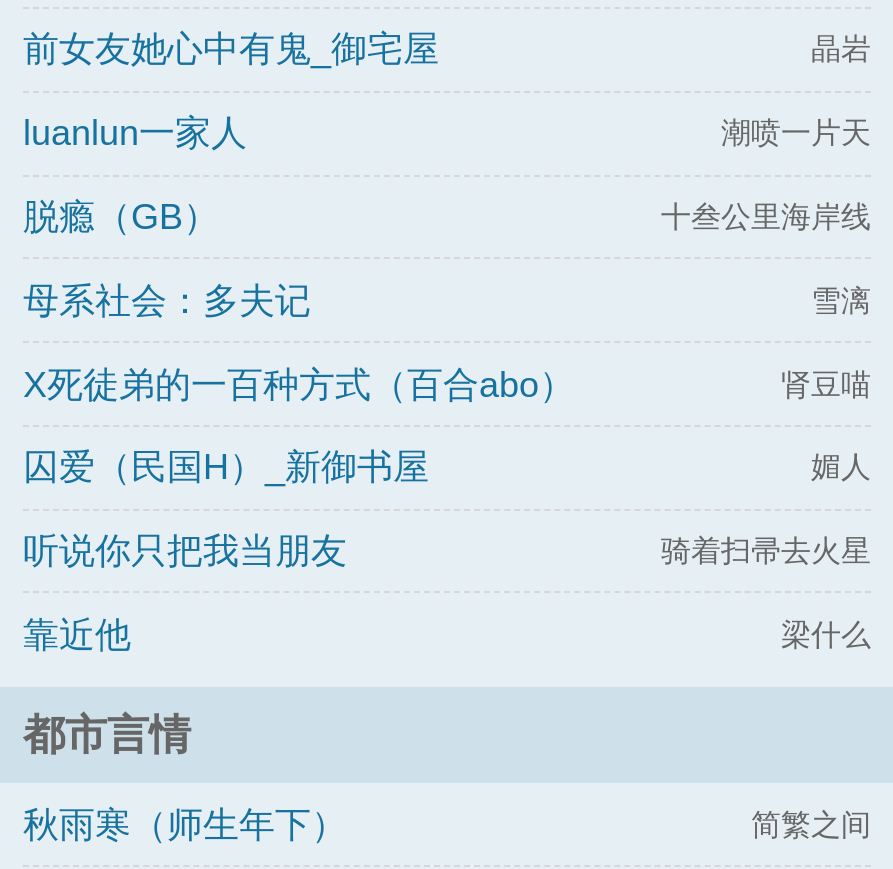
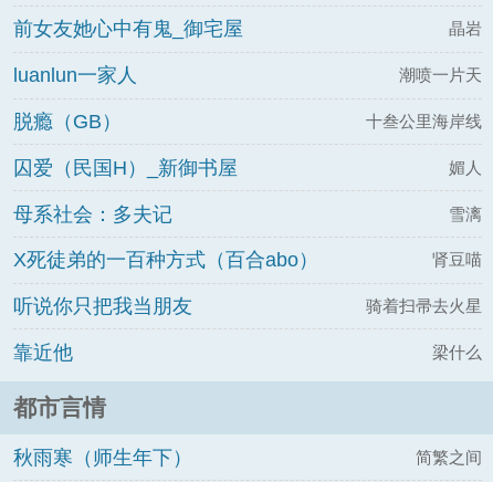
moved down: 母系社会：多夫记 | 雪漓 | X死徒弟的一百种方式（百合abo）

moved up: 囚爱（民国H）_新御书屋 | 媚人
